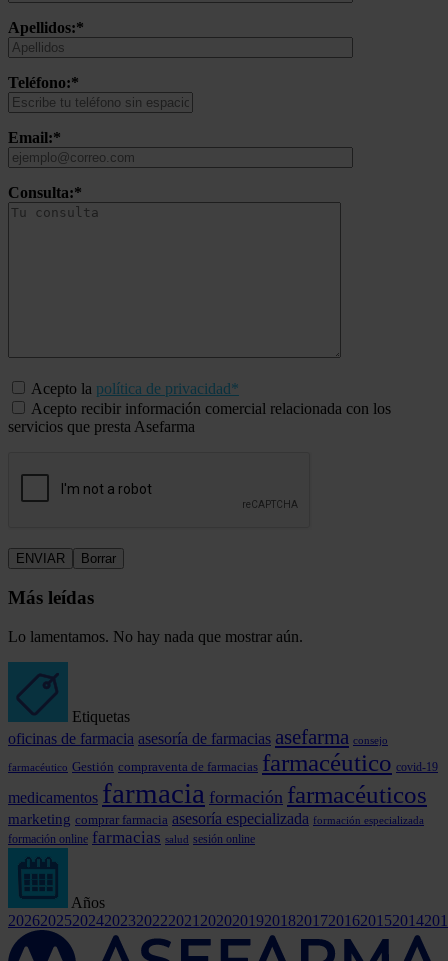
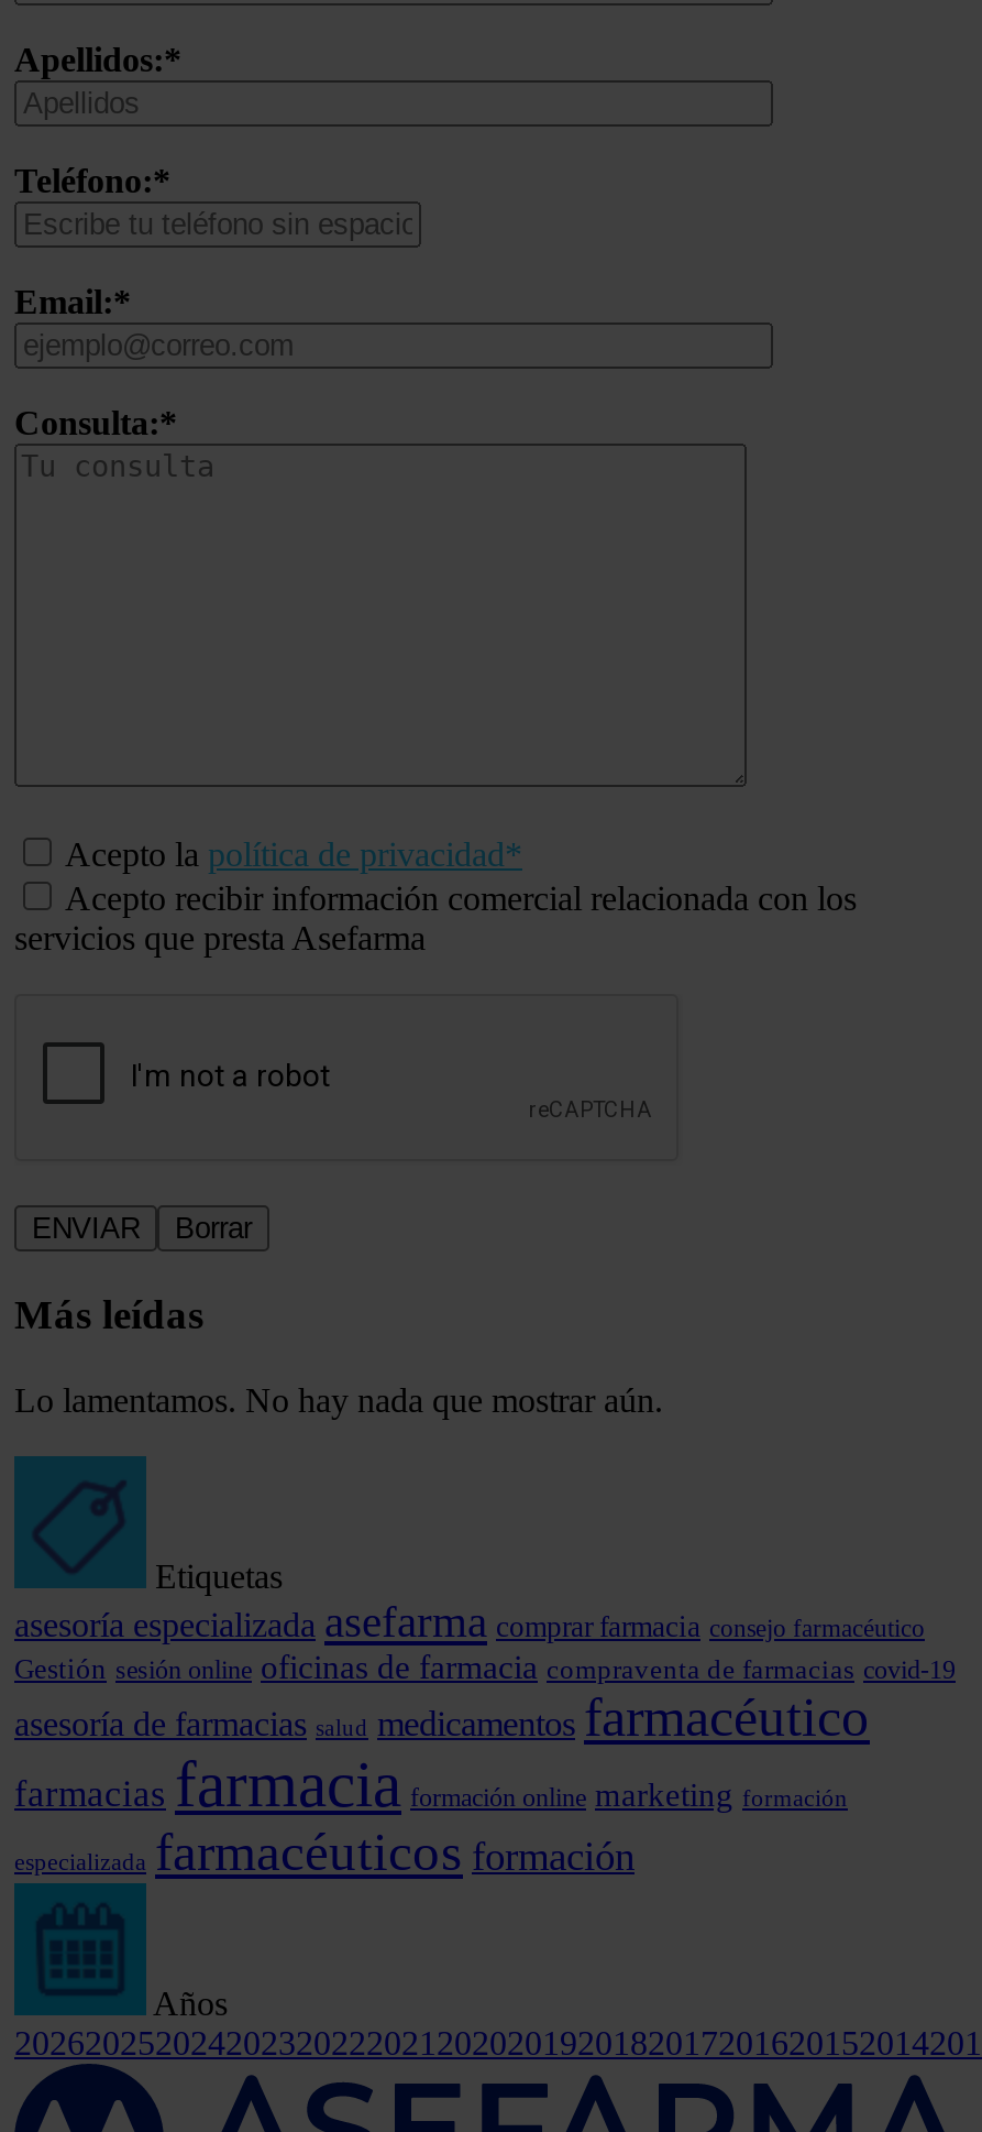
- oficinas de farmacia asesoría de farmacias asefarma consejo
- farmacéutico Gestión compraventa de farmacias farmacéutico covid-19
- medicamentos farmacia formación farmacéuticos
- marketing comprar farmacia asesoría especializada formación especializada
- formación online farmacias salud sesión online
+ asesoría especializada asefarma comprar farmacia consejo farmacéutico
+ Gestión sesión online oficinas de farmacia compraventa de farmacias covid-19
+ asesoría de farmacias salud medicamentos farmacéutico
+ farmacias farmacia formación online marketing formación
+ especializada farmacéuticos formación
